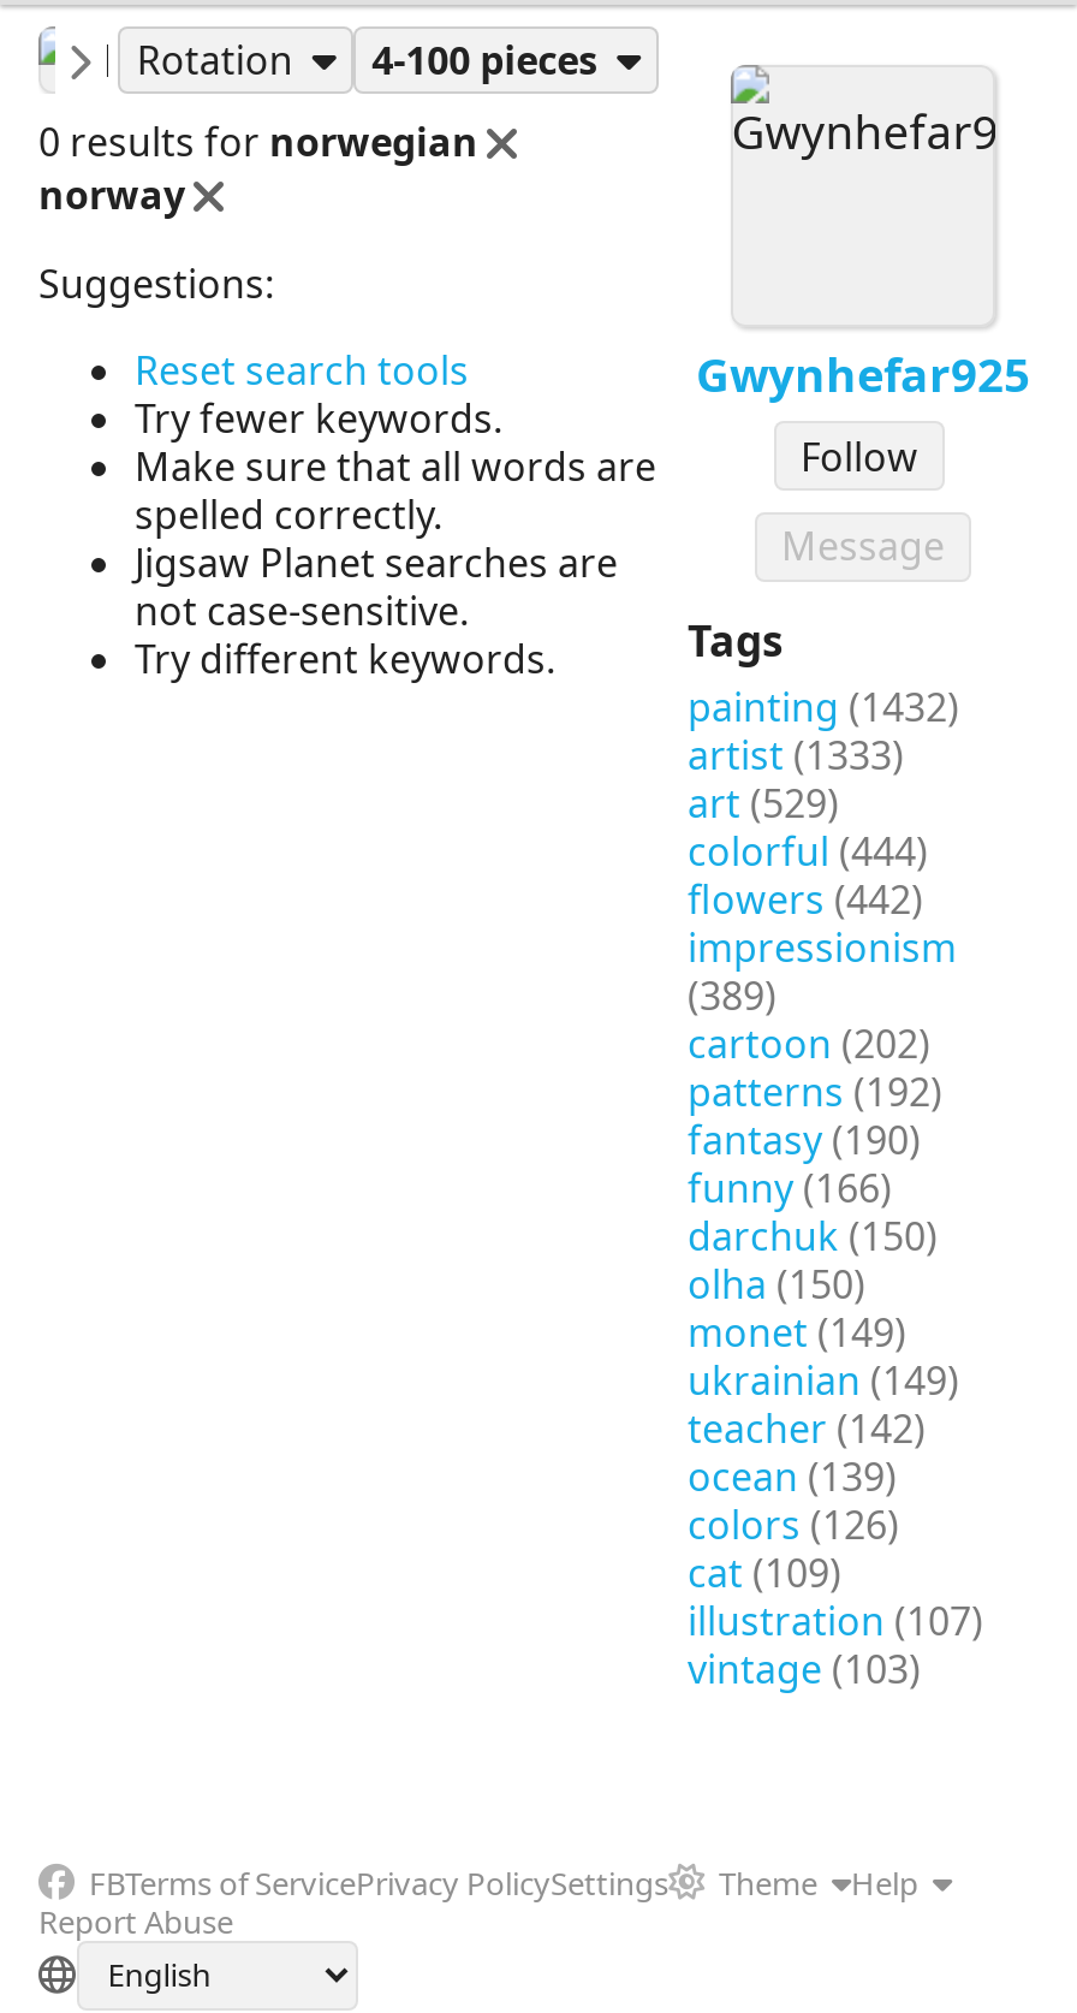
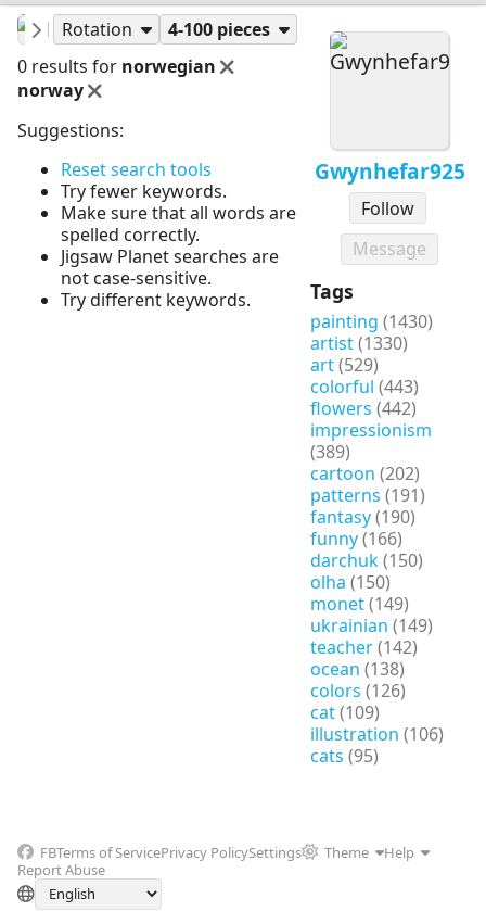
- painting (1432)
+ painting (1430)

- artist (1333)
+ artist (1330)

- colorful (444)
+ colorful (443)

- patterns (192)
+ patterns (191)

- ocean (139)
+ ocean (138)

- illustration (107)
- vintage (103)
+ illustration (106)
+ cats (95)
